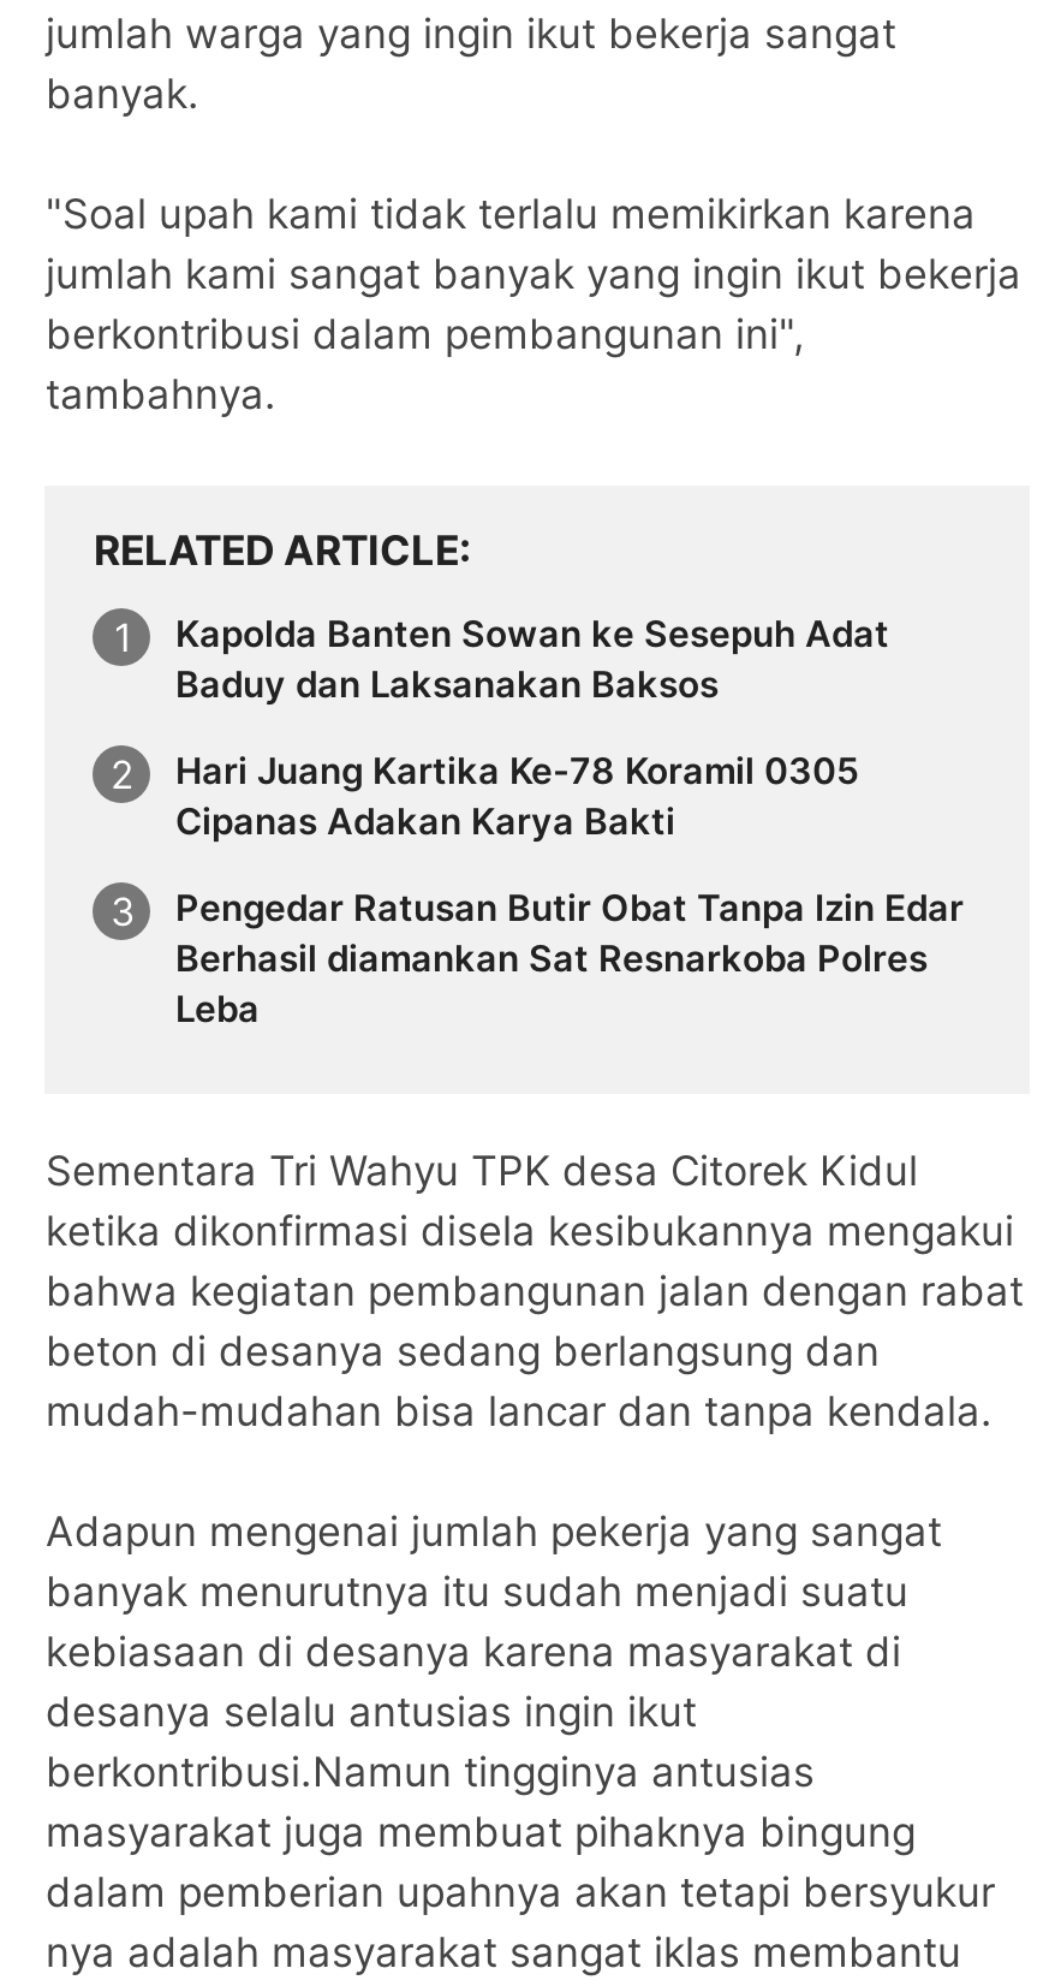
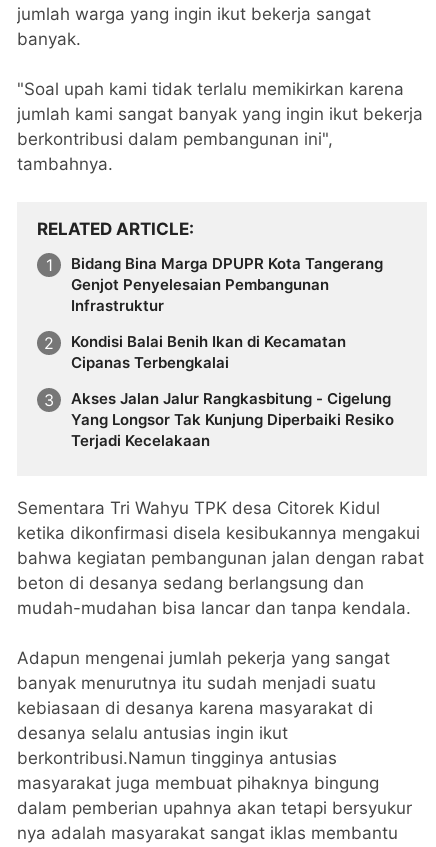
- Kapolda Banten Sowan ke Sesepuh Adat
- Baduy dan Laksanakan Baksos
+ Bidang Bina Marga DPUPR Kota Tangerang
+ Genjot Penyelesaian Pembangunan
+ Infrastruktur

- Hari Juang Kartika Ke-78 Koramil 0305
- Cipanas Adakan Karya Bakti
+ Kondisi Balai Benih Ikan di Kecamatan
+ Cipanas Terbengkalai

- Pengedar Ratusan Butir Obat Tanpa Izin Edar
- Berhasil diamankan Sat Resnarkoba Polres
- Leba
+ Akses Jalan Jalur Rangkasbitung - Cigelung
+ Yang Longsor Tak Kunjung Diperbaiki Resiko
+ Terjadi Kecelakaan
